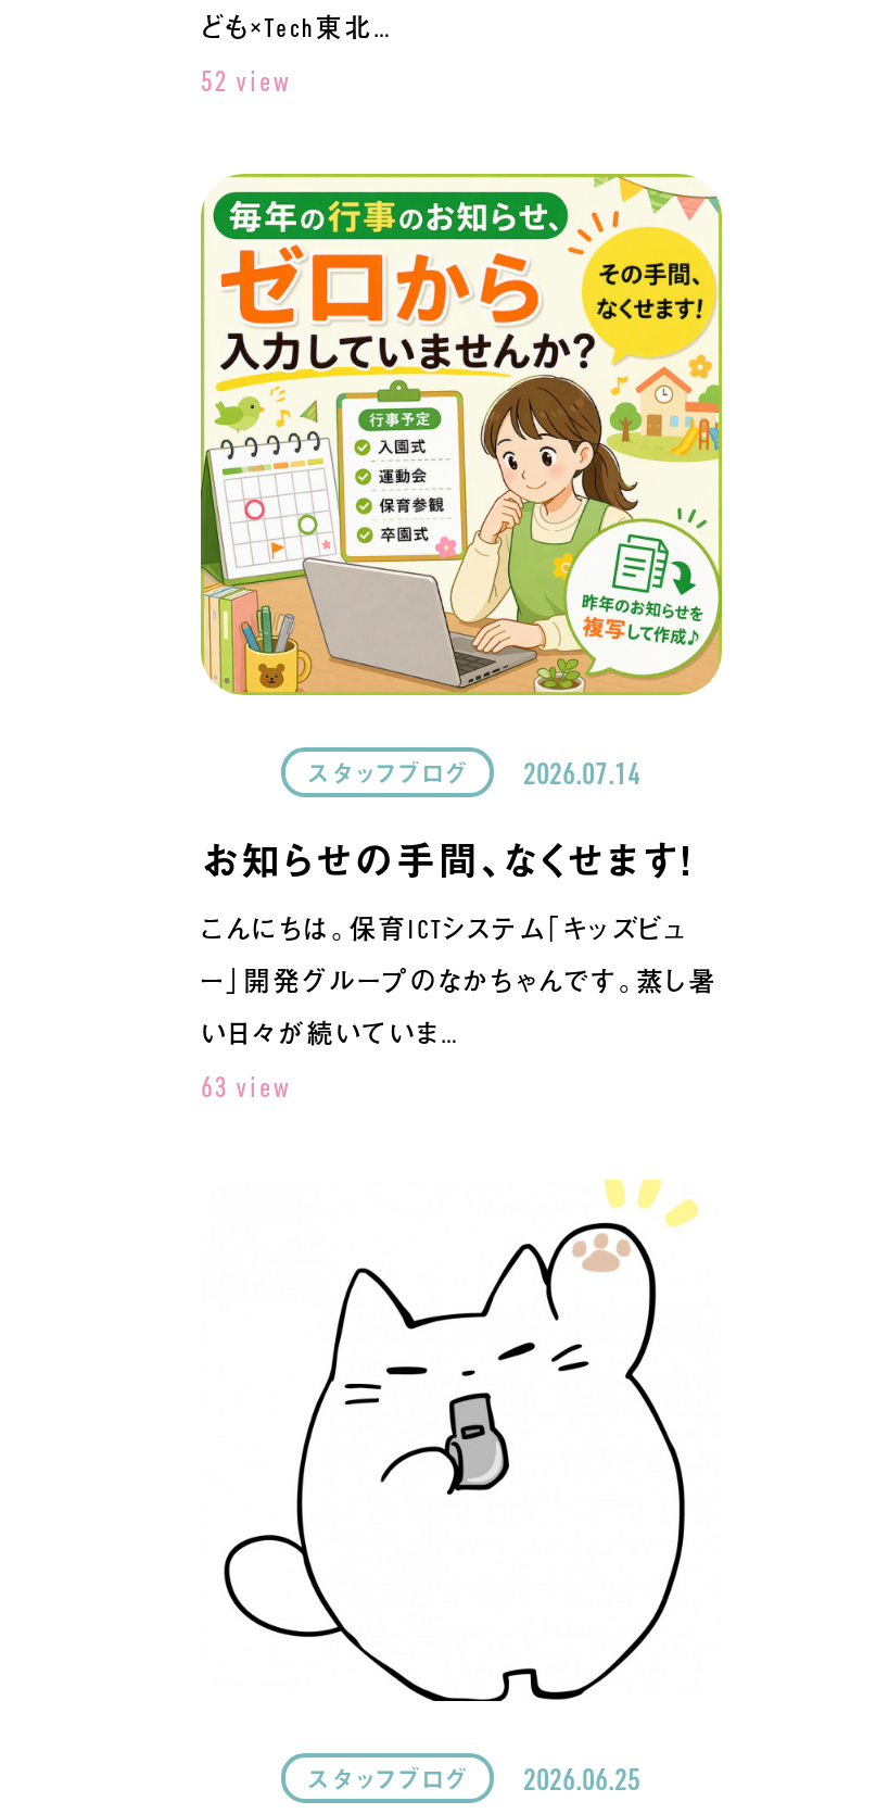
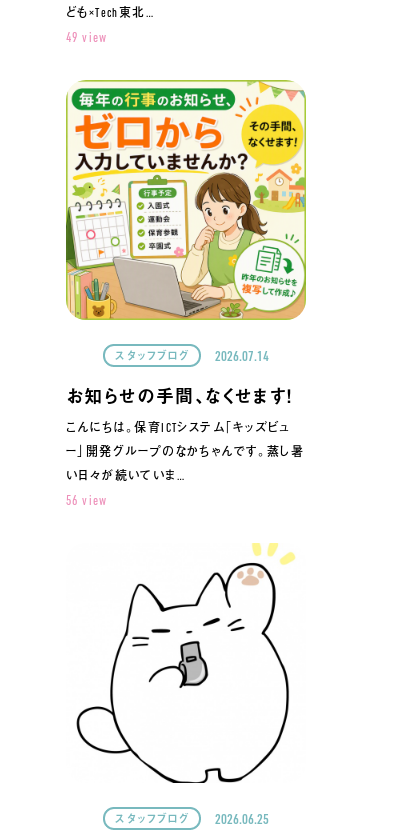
- 52 view
+ 49 view

- 63 view
+ 56 view
